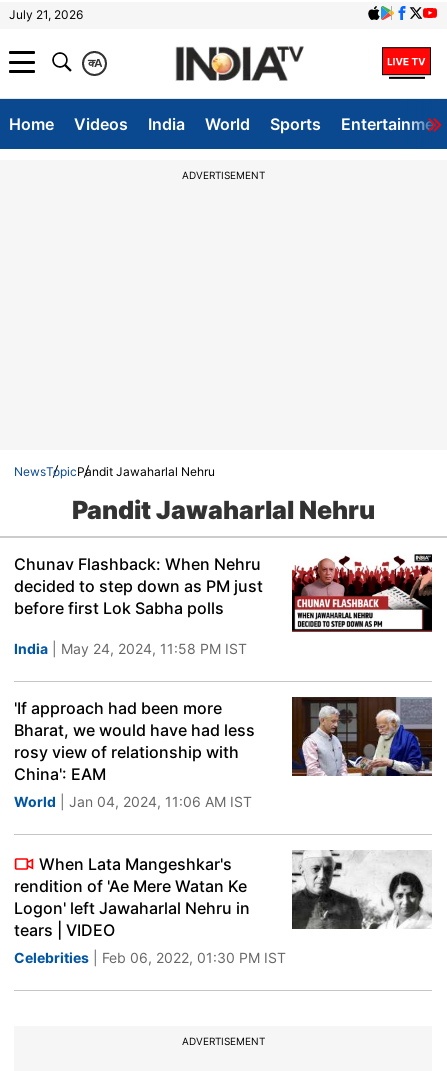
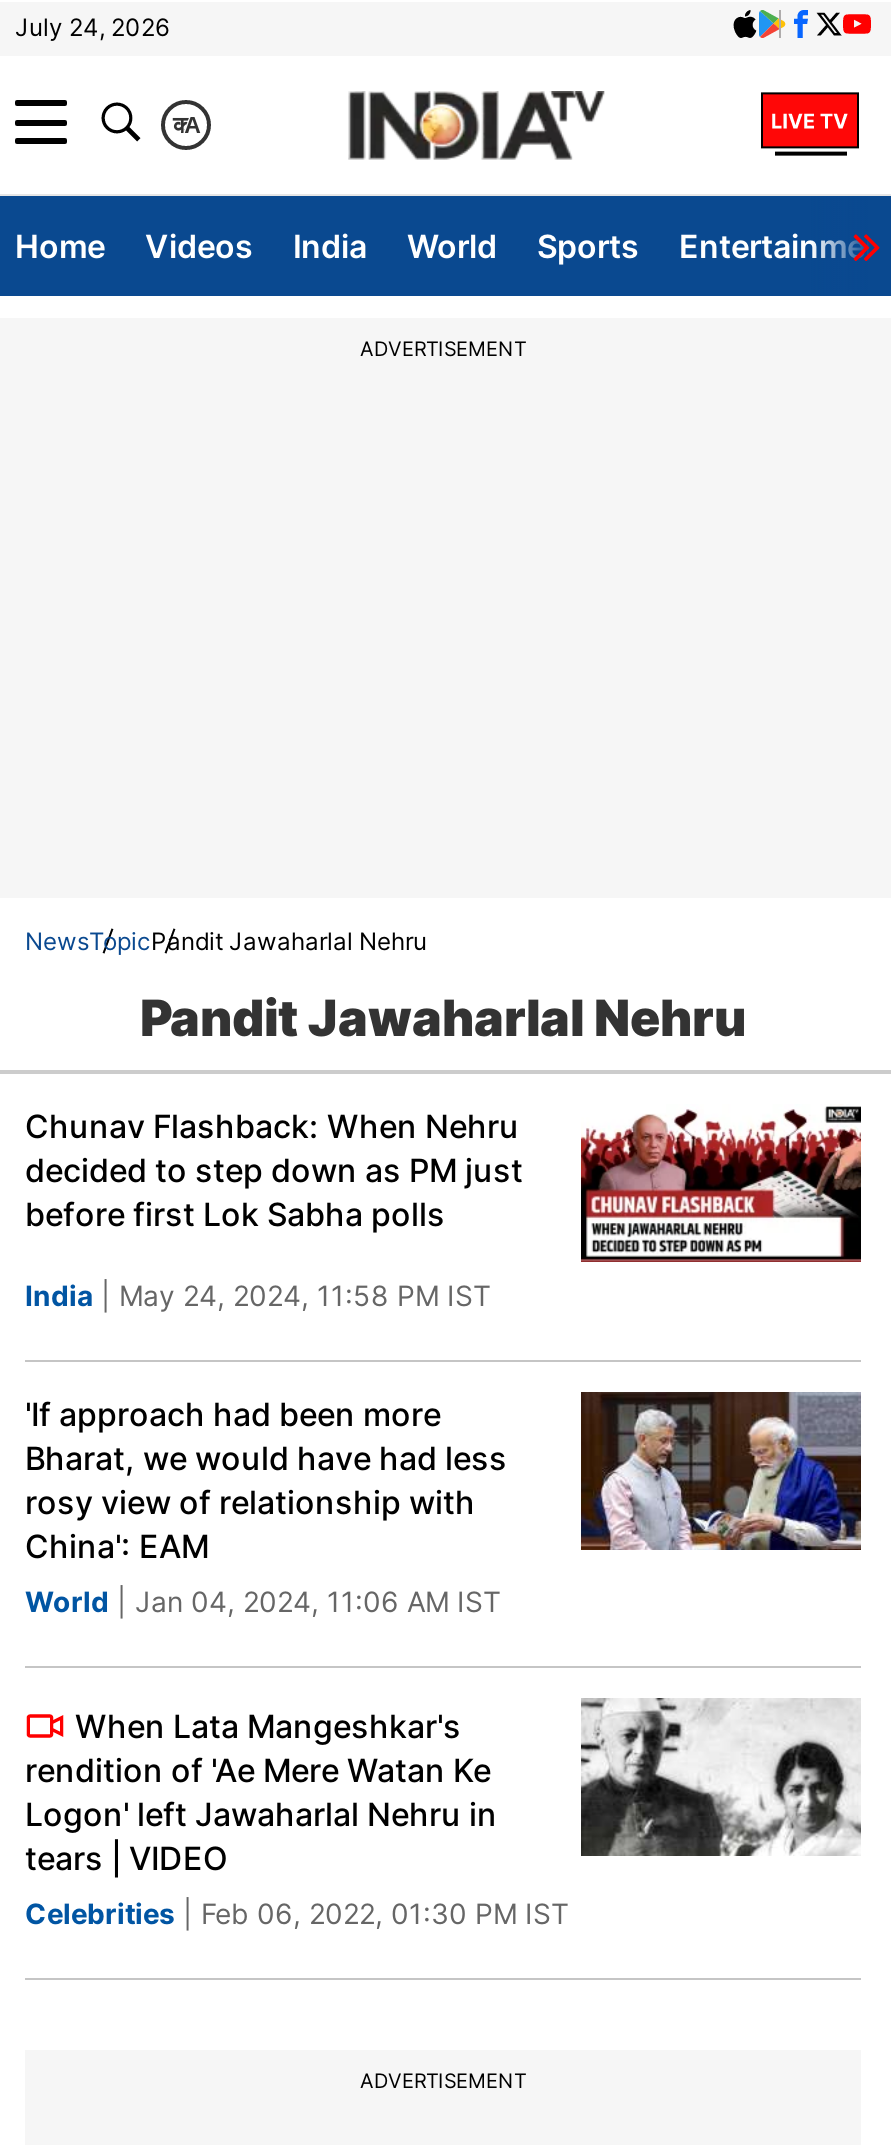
- July 21, 2026
+ July 24, 2026
